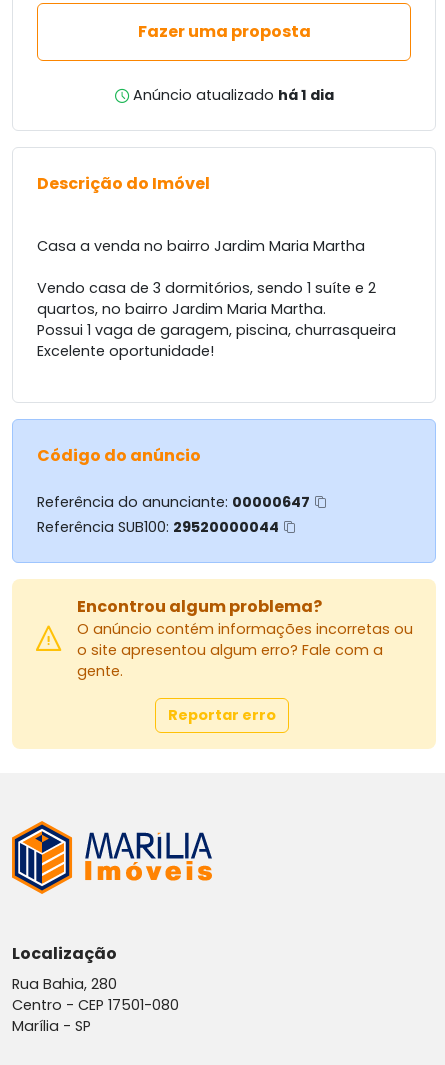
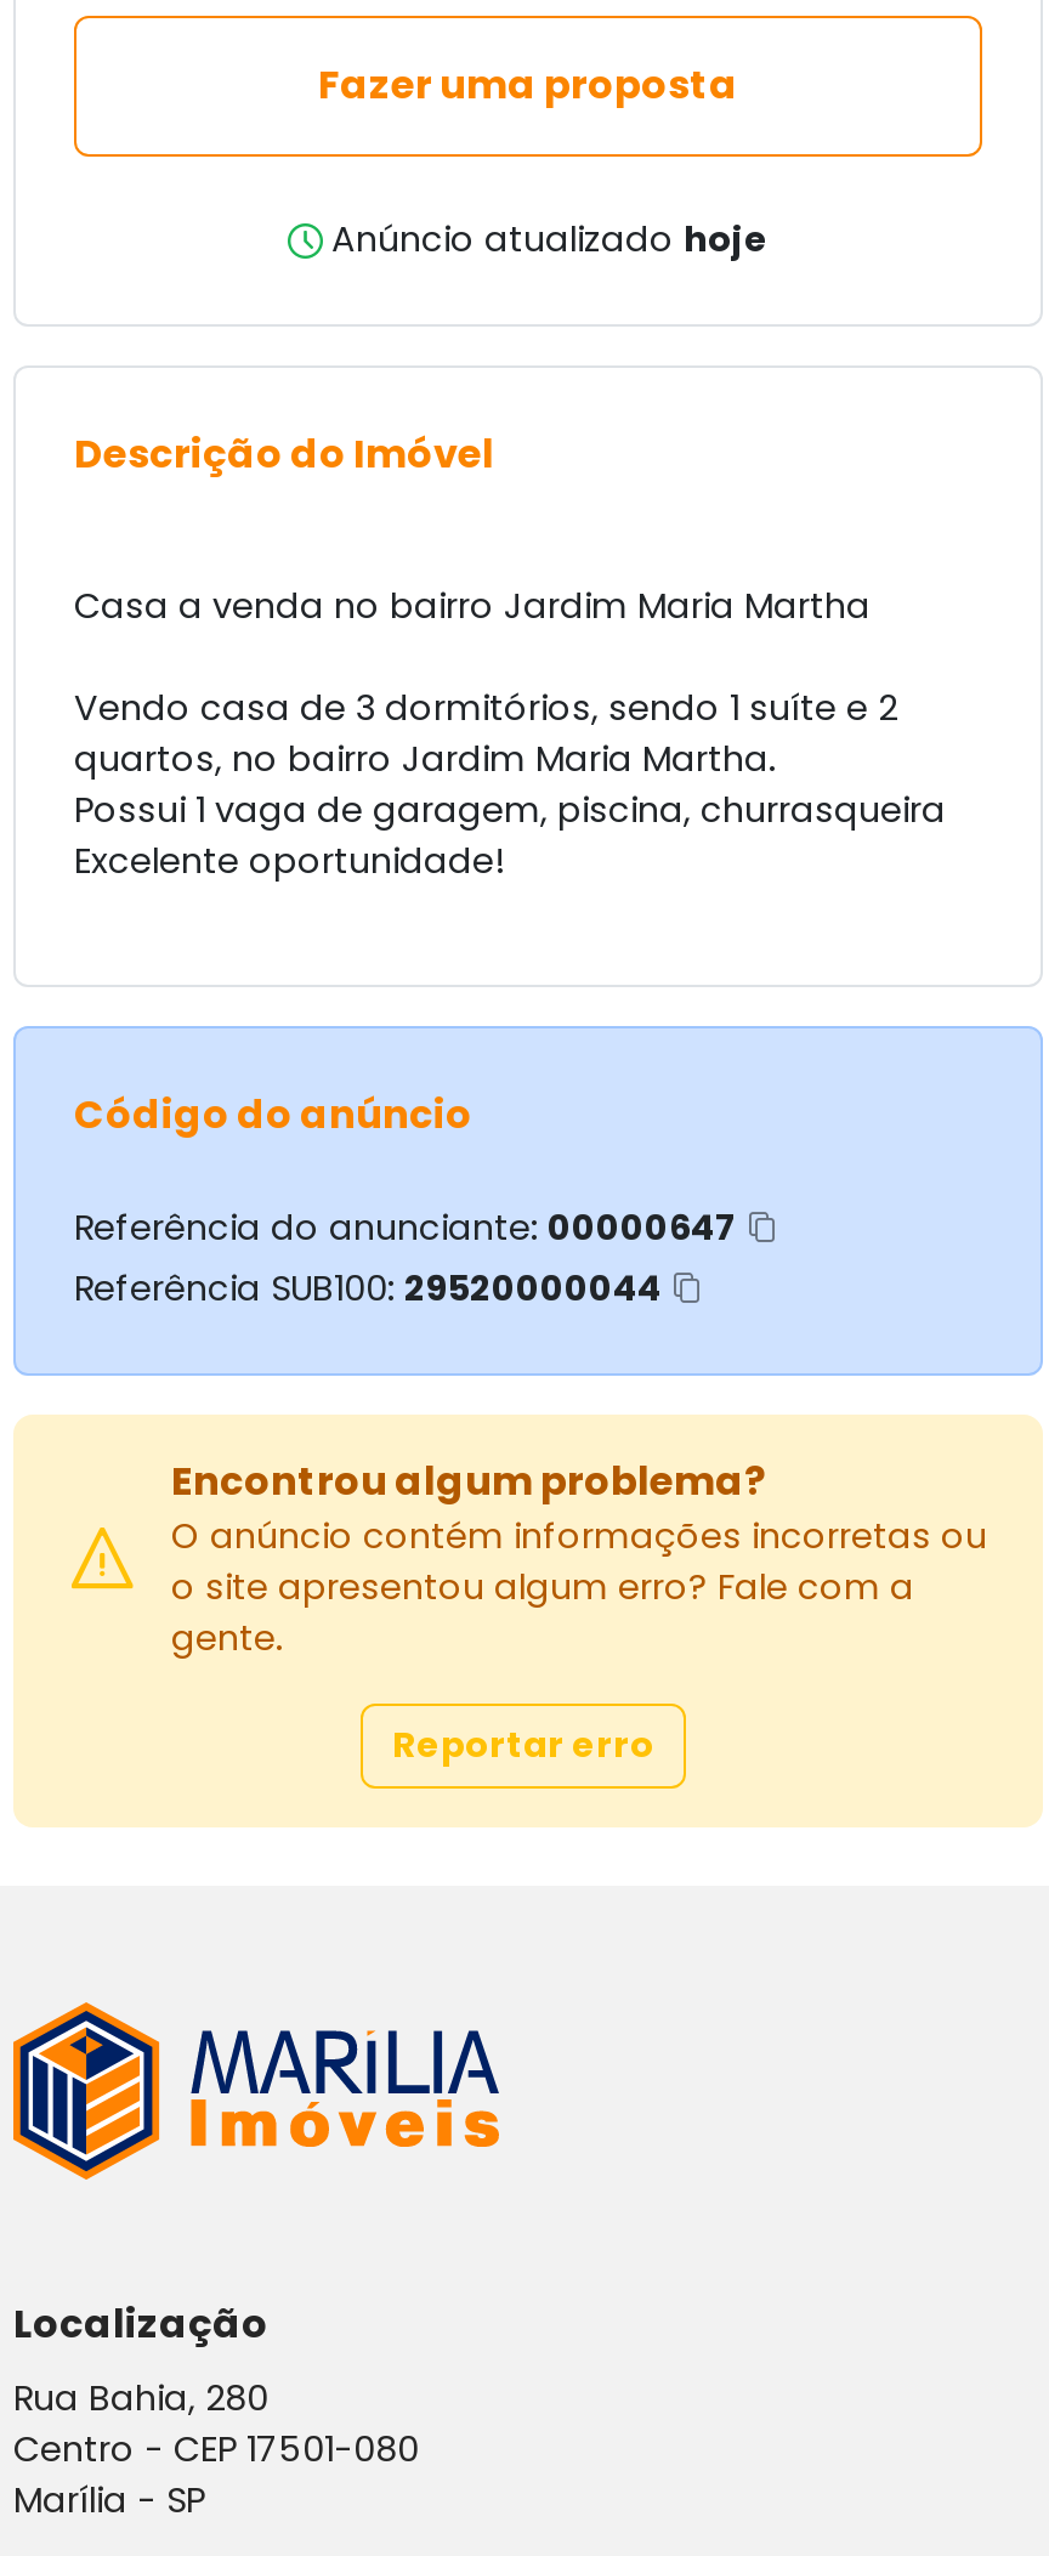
- Anúncio atualizado há 1 dia
+ Anúncio atualizado hoje
